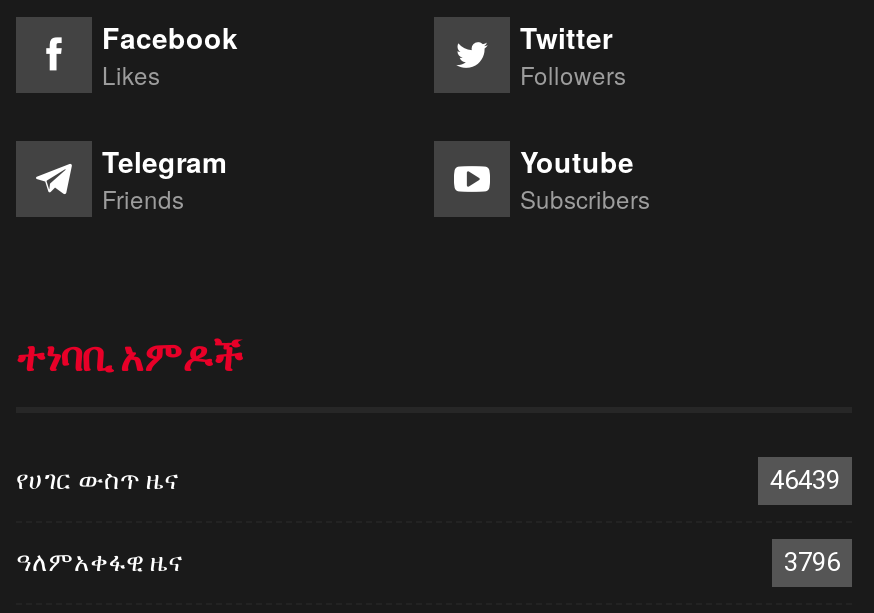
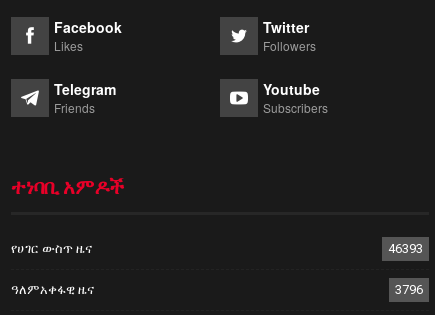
- 46439
+ 46393
